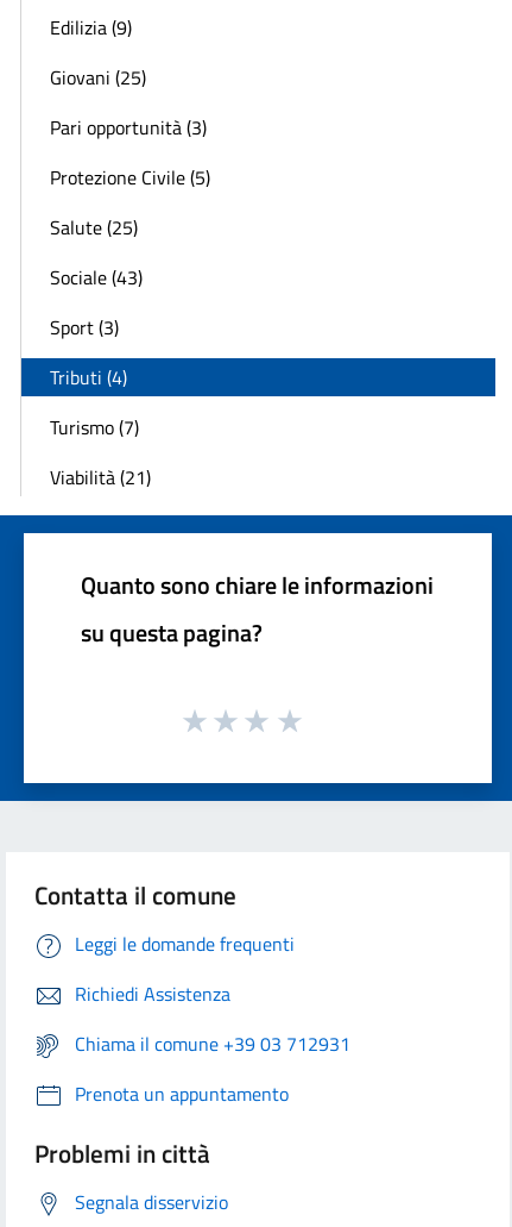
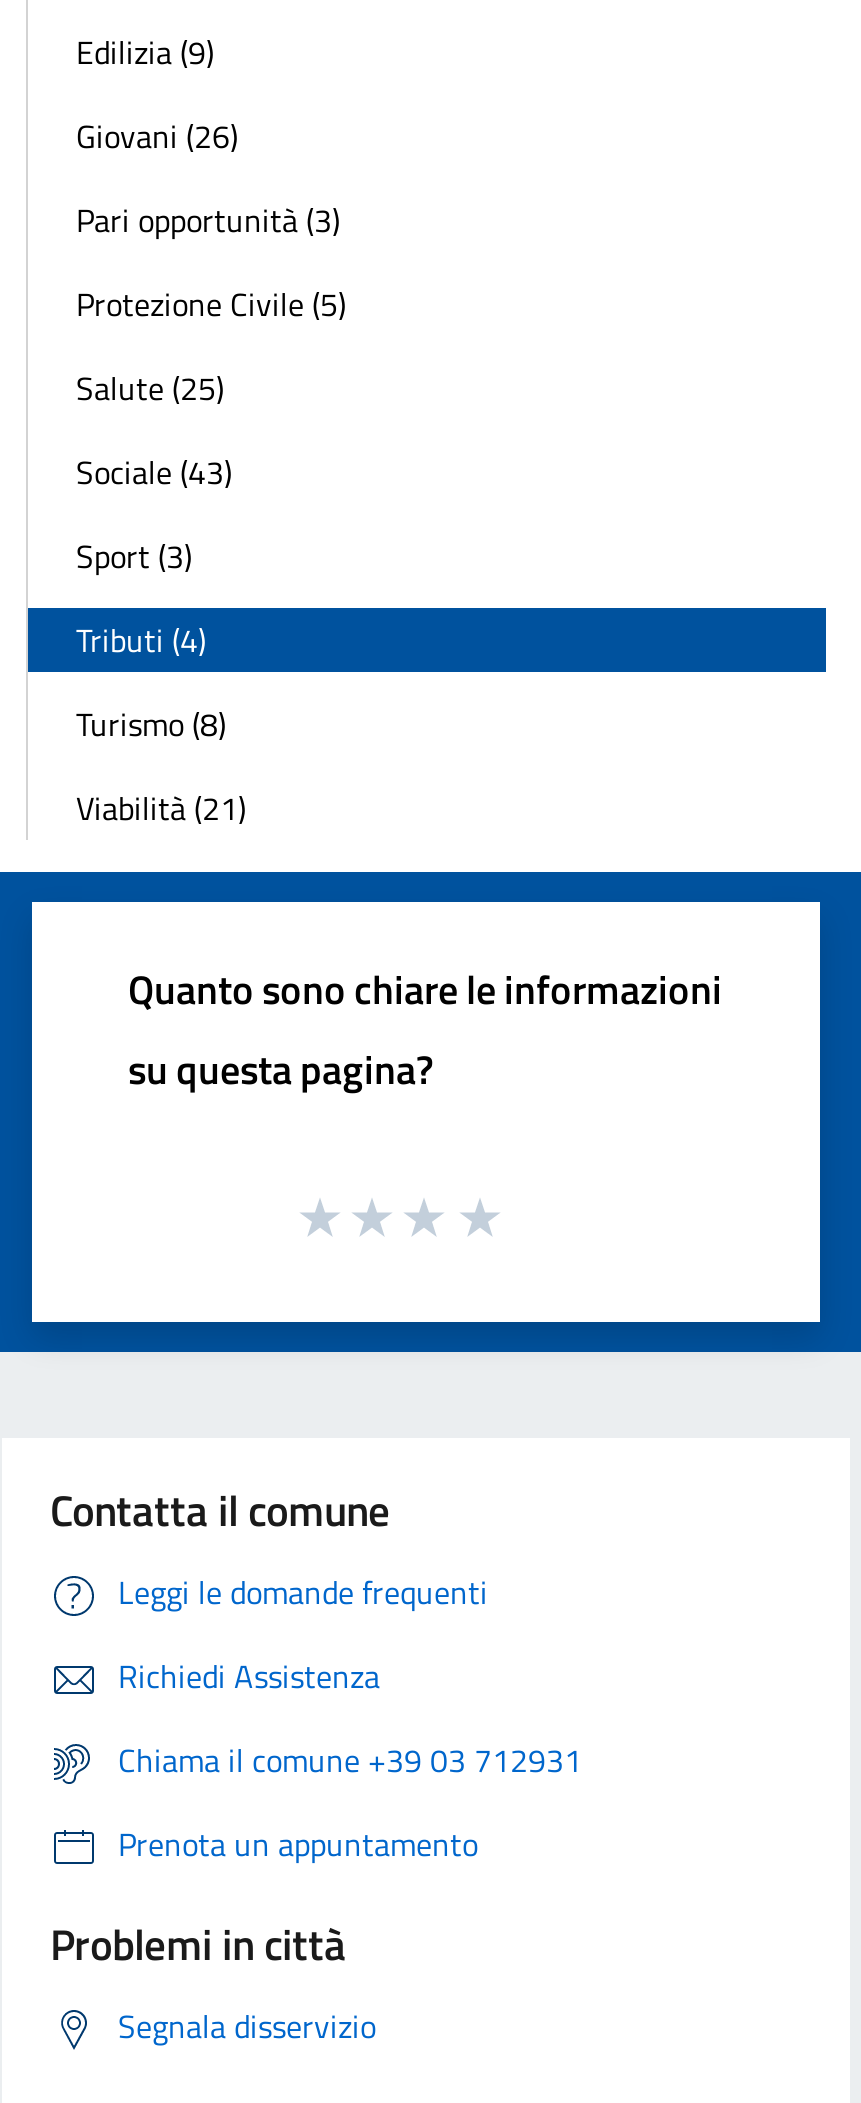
- Giovani (25)
+ Giovani (26)

- Turismo (7)
+ Turismo (8)
